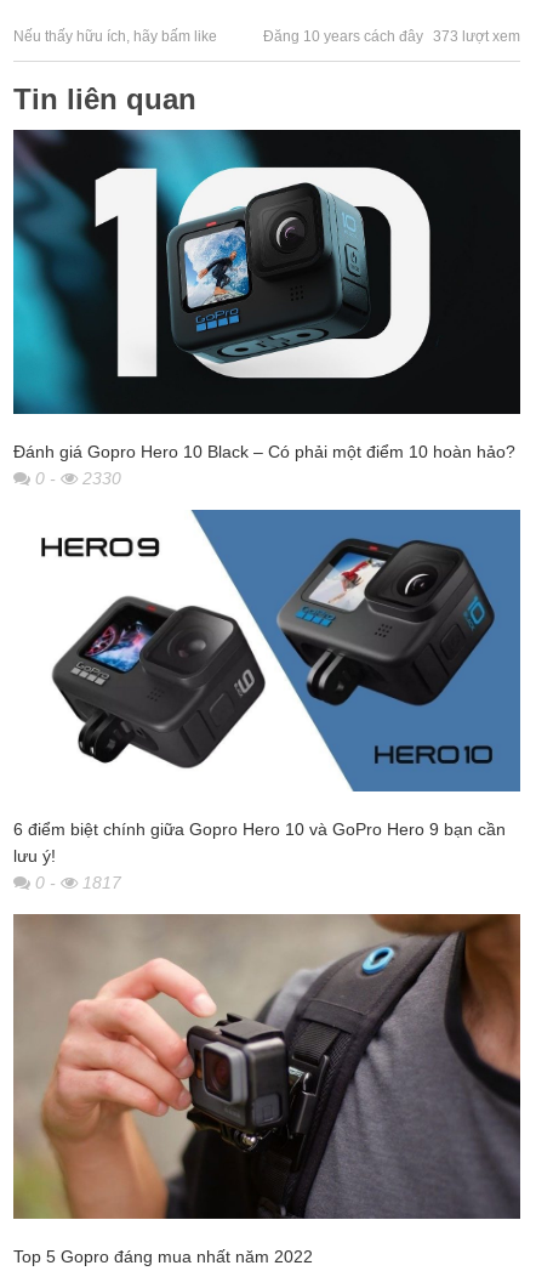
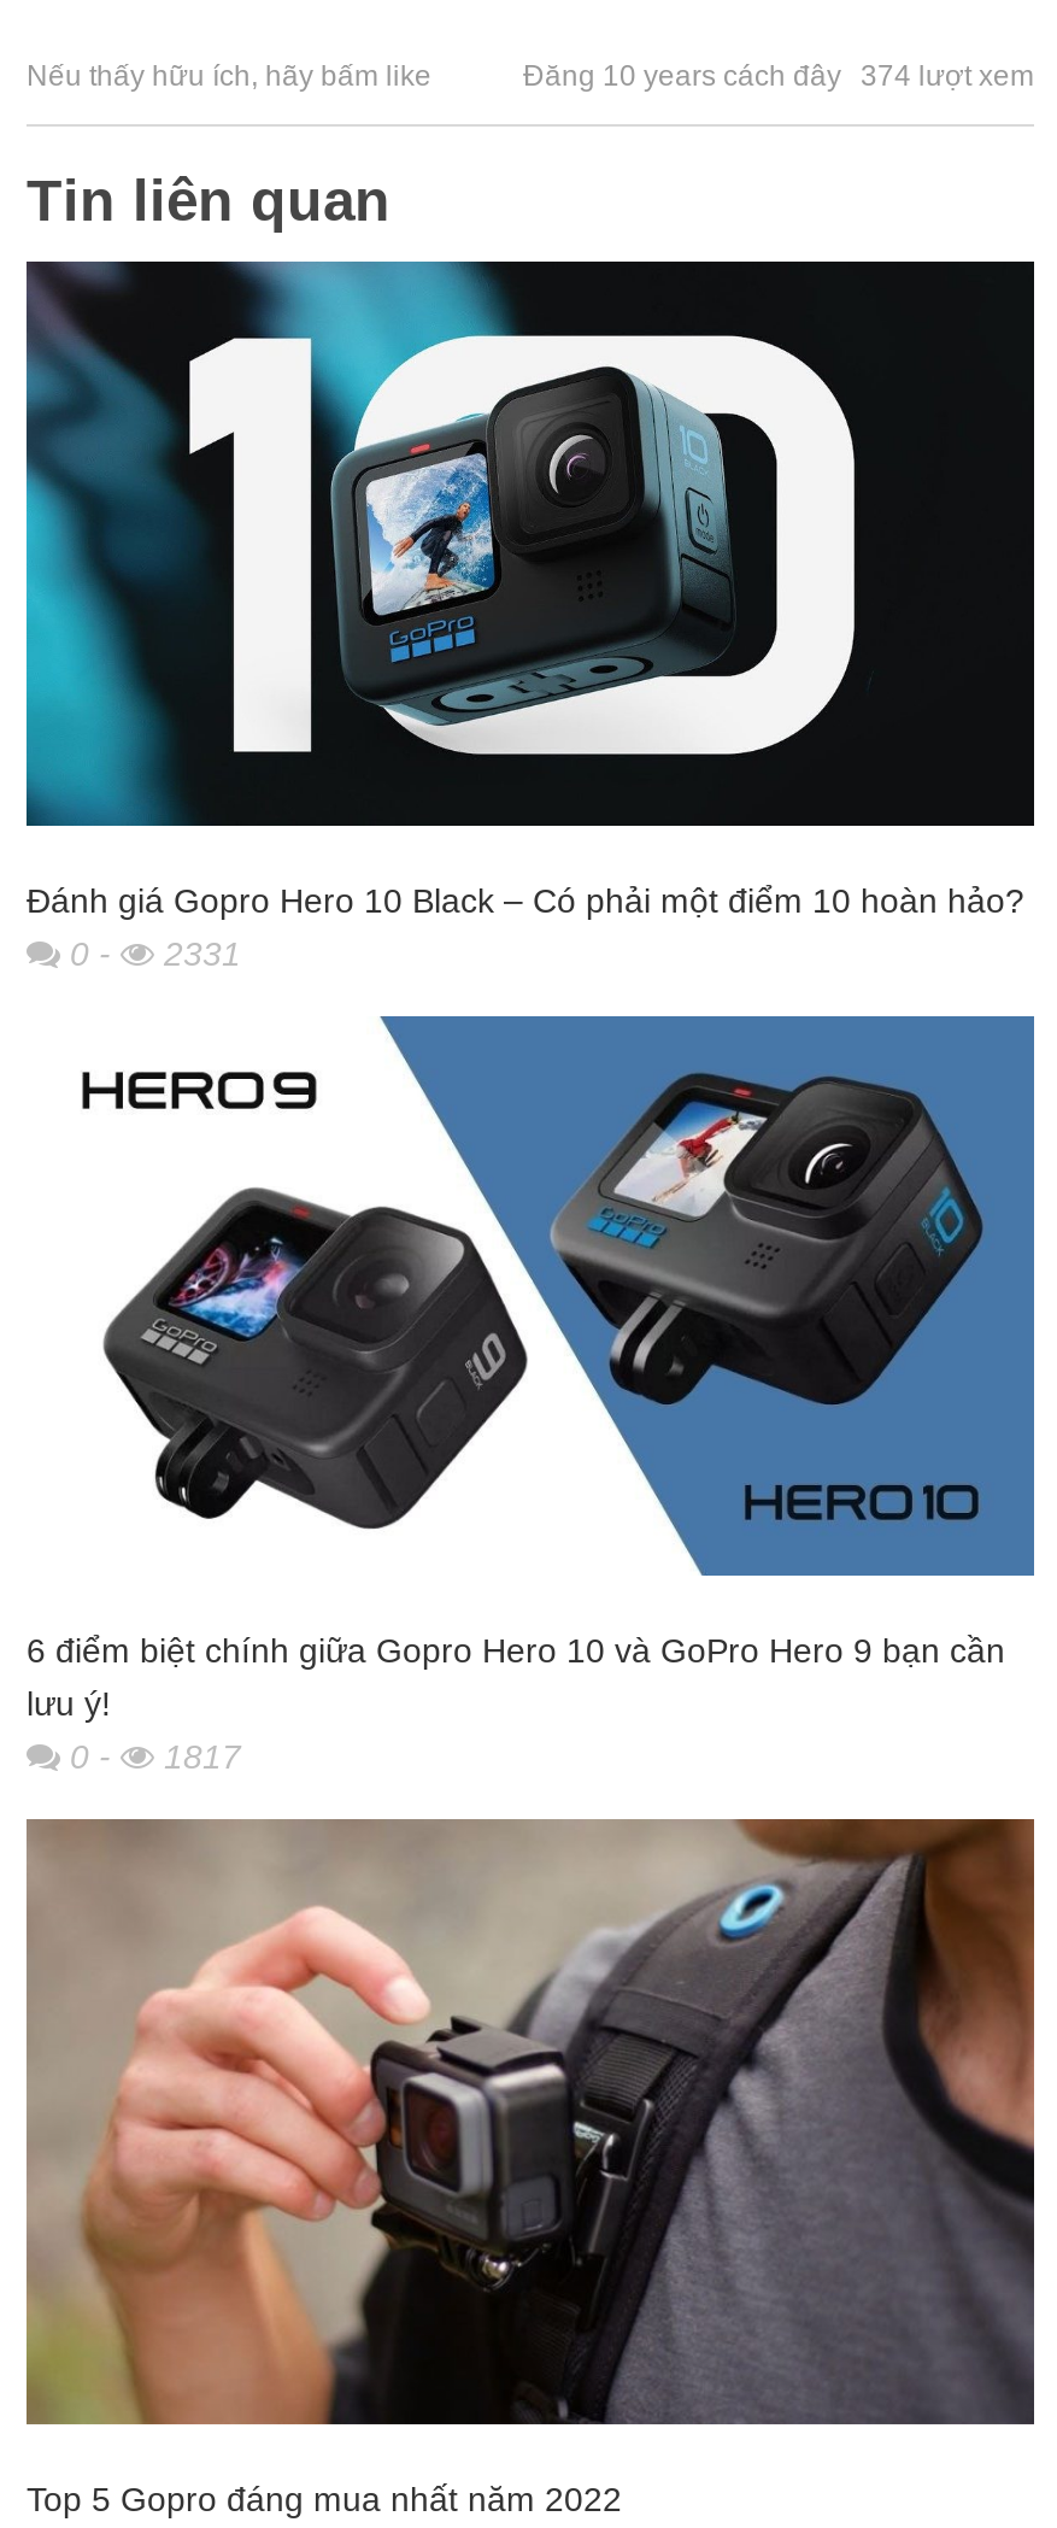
- Đăng 10 years cách đây 373 lượt xem
+ Đăng 10 years cách đây 374 lượt xem

- 0 - 2330
+ 0 - 2331
